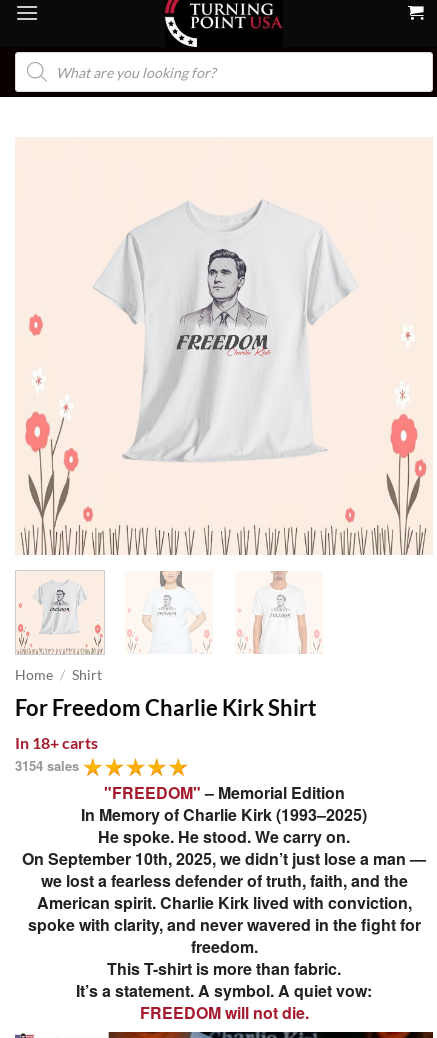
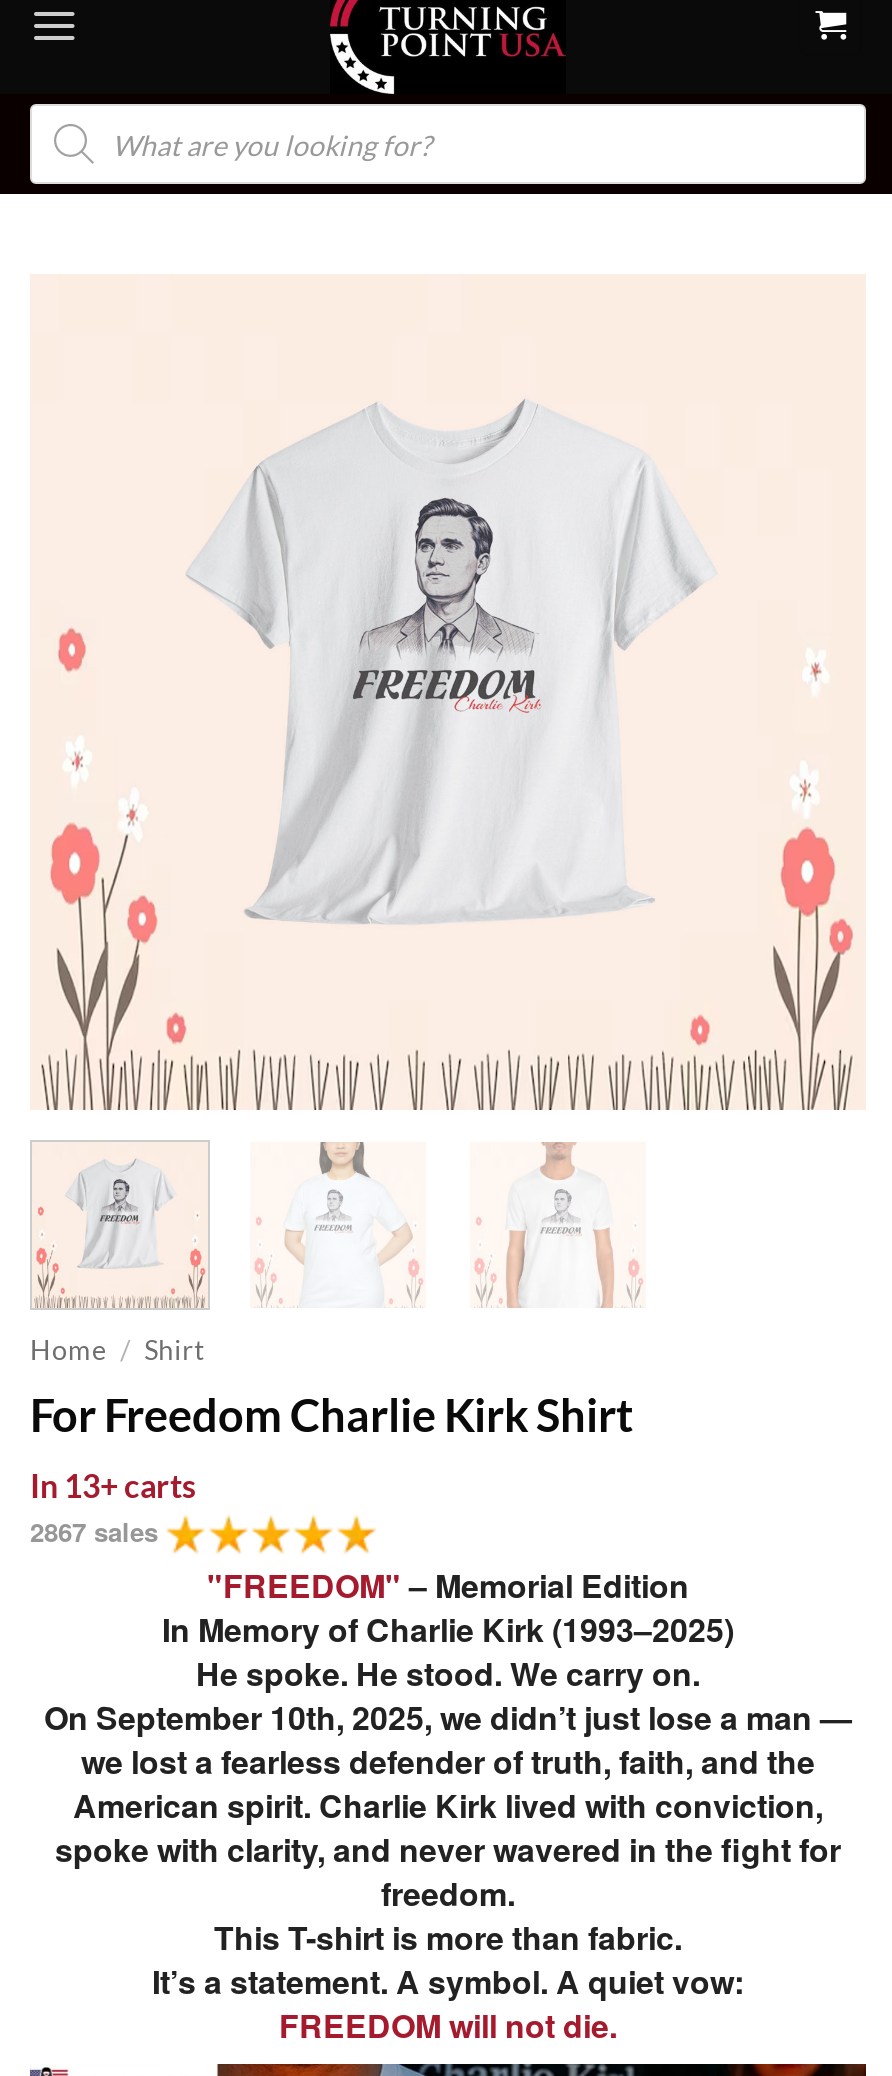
- In 18+ carts
+ In 13+ carts

- 3154 sales
+ 2867 sales
